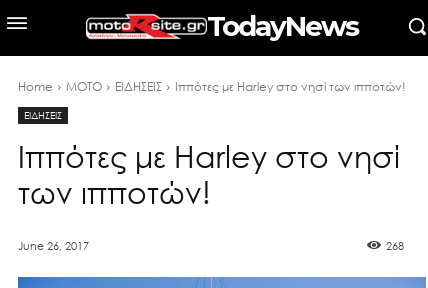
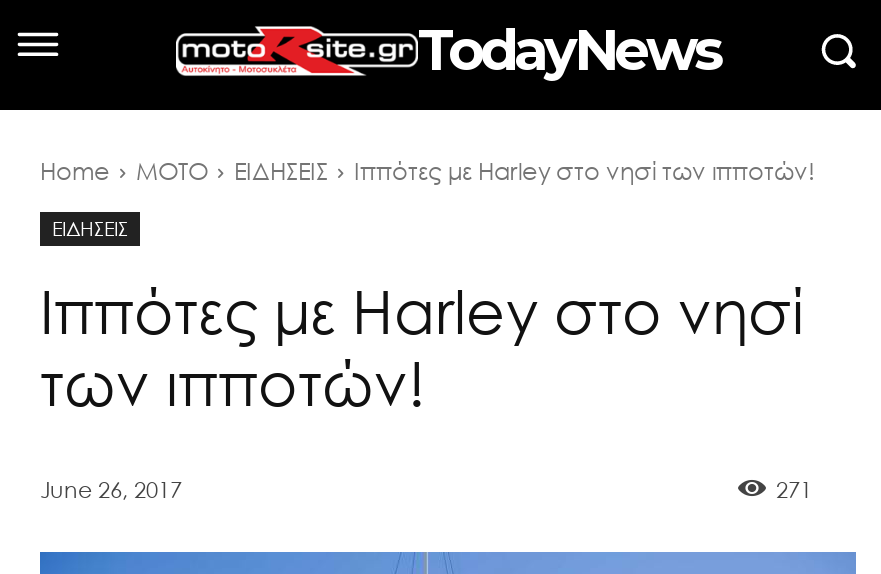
- 268
+ 271
